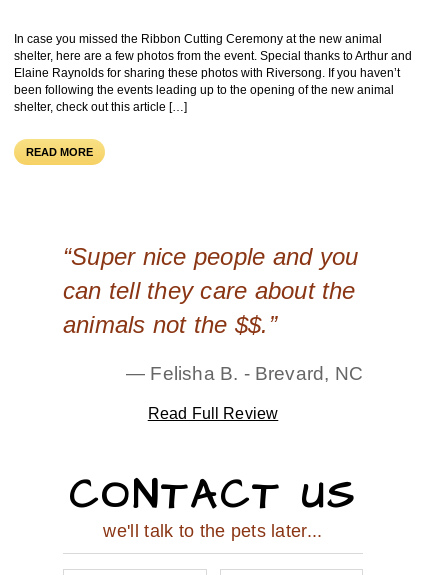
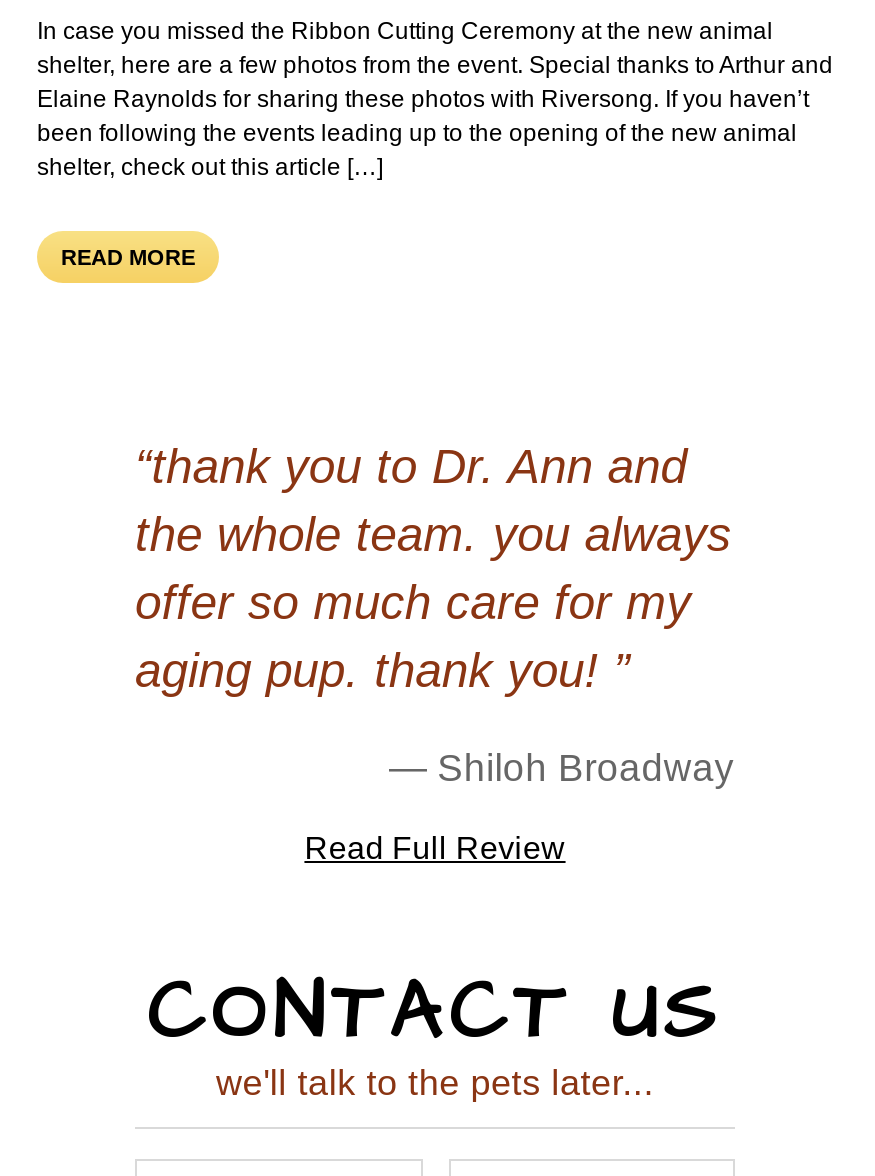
- “Super nice people and you
- can tell they care about the
- animals not the $$.”
+ “thank you to Dr. Ann and
+ the whole team. you always
+ offer so much care for my
+ aging pup. thank you! ”

- Felisha B. - Brevard, NC
+ Shiloh Broadway
